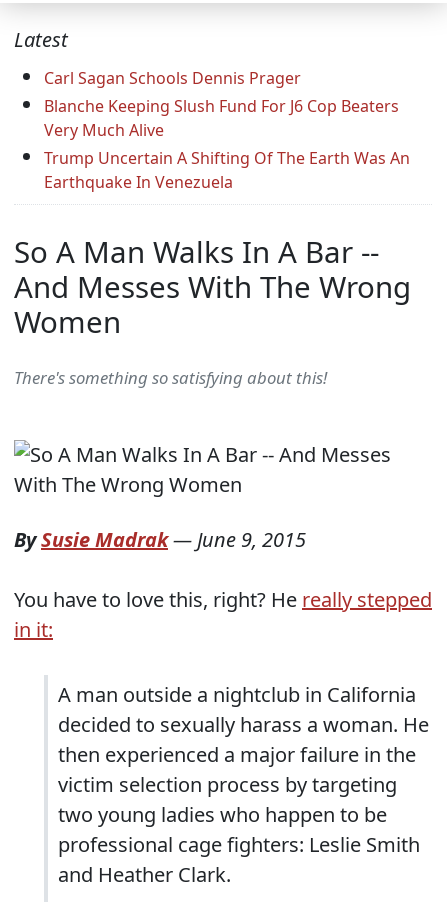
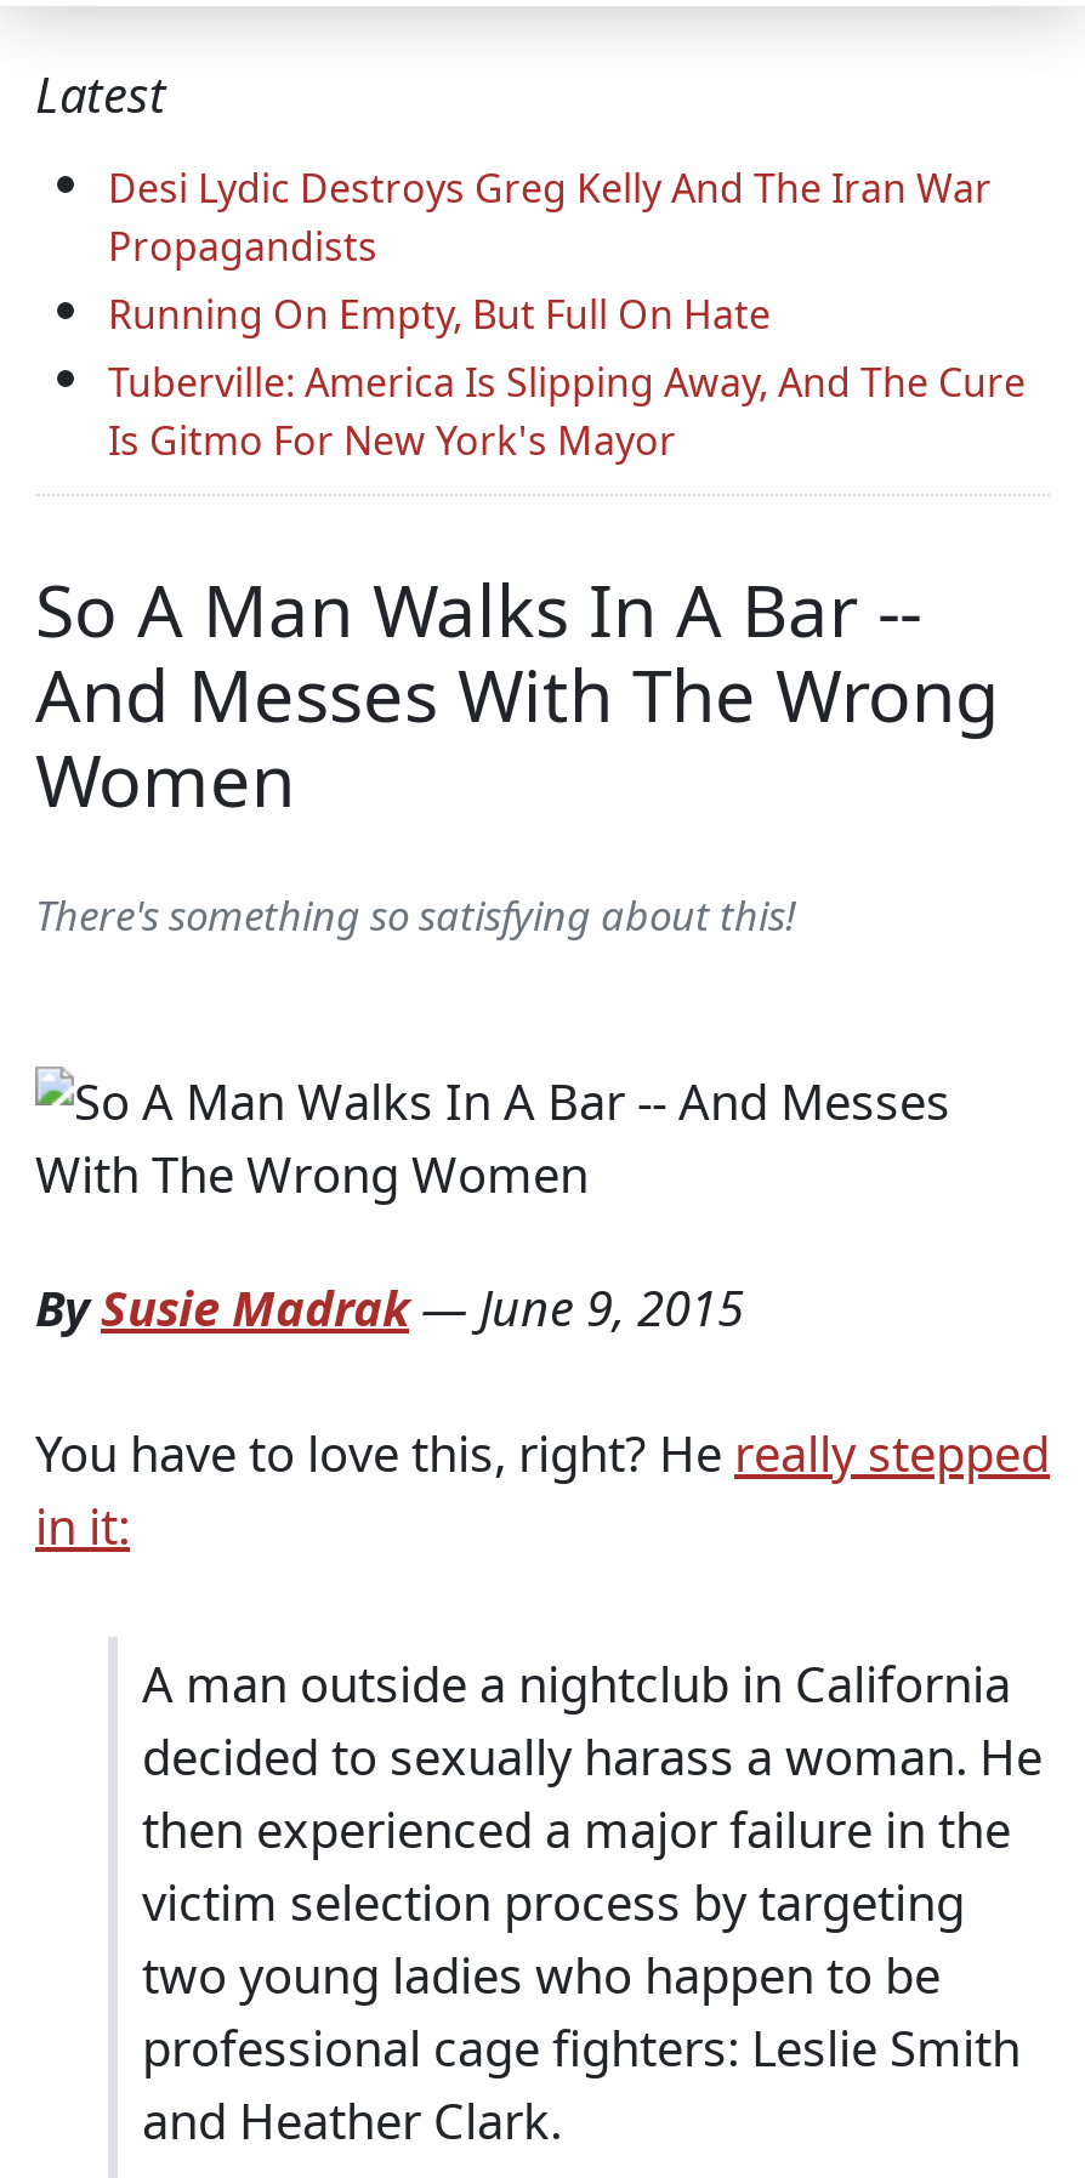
- Carl Sagan Schools Dennis Prager
- Blanche Keeping Slush Fund For J6 Cop Beaters
- Very Much Alive
- Trump Uncertain A Shifting Of The Earth Was An
- Earthquake In Venezuela
+ Desi Lydic Destroys Greg Kelly And The Iran War
+ Propagandists
+ Running On Empty, But Full On Hate
+ Tuberville: America Is Slipping Away, And The Cure
+ Is Gitmo For New York's Mayor
